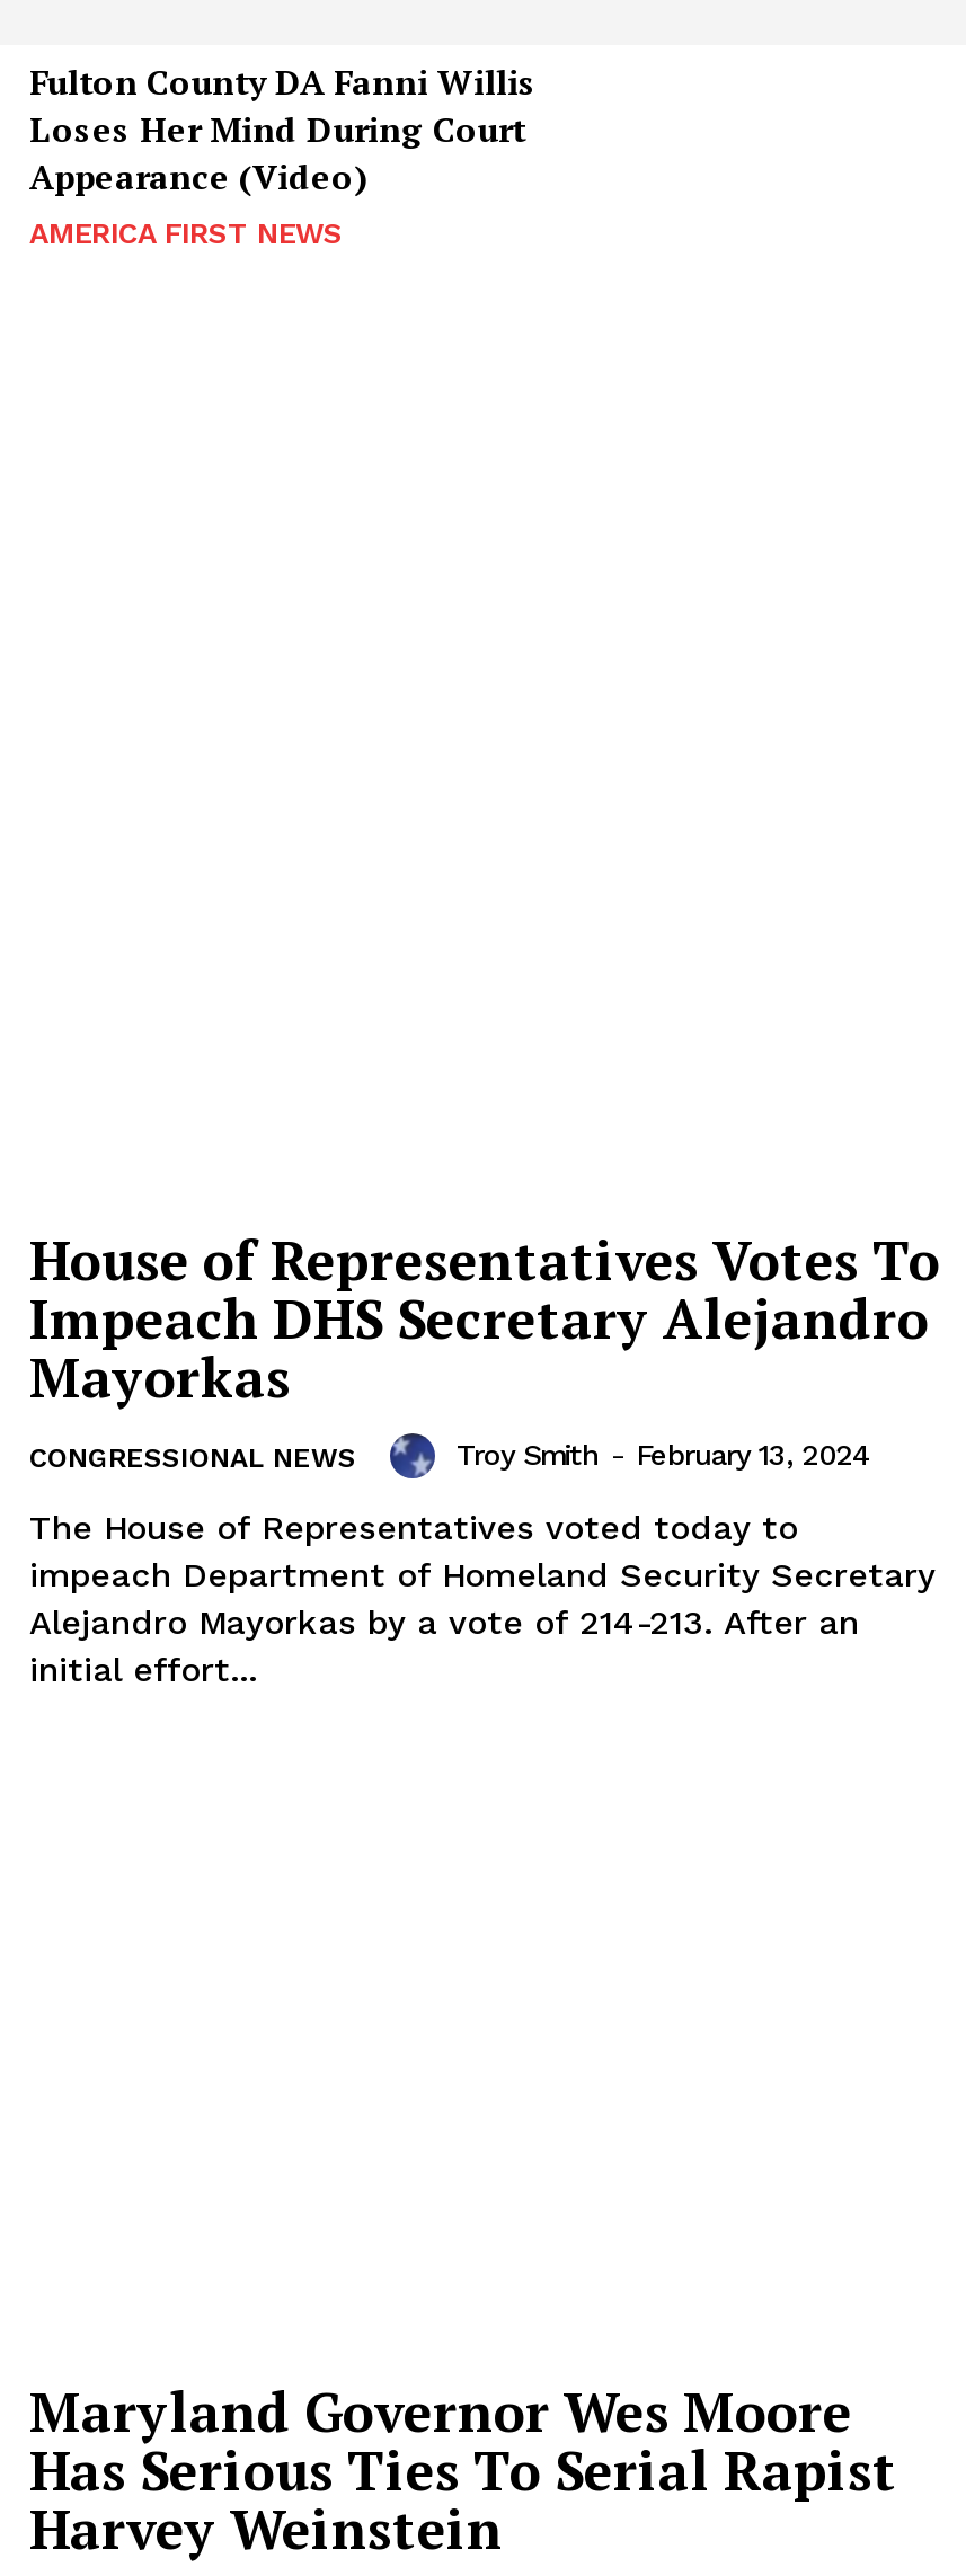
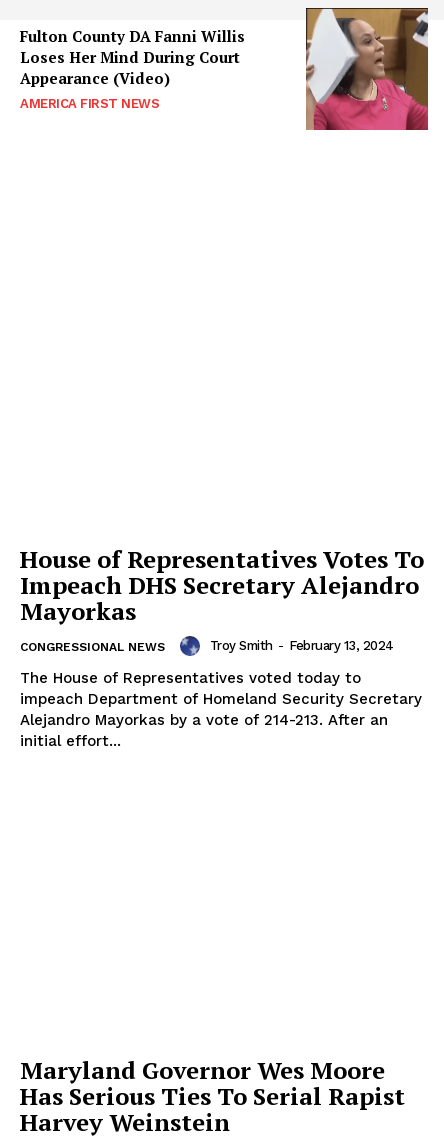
+ [image]
